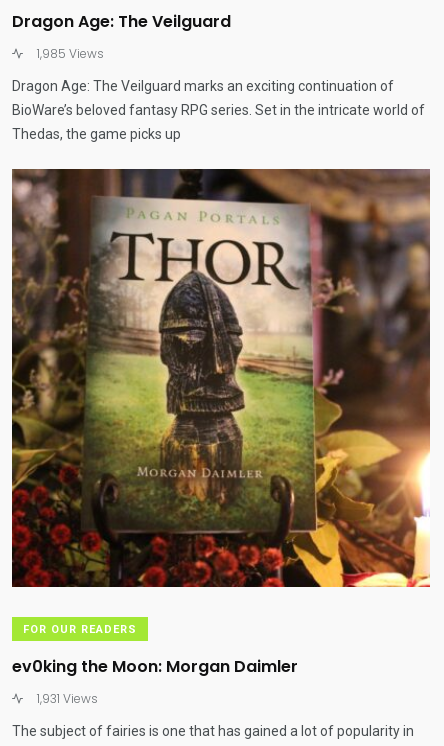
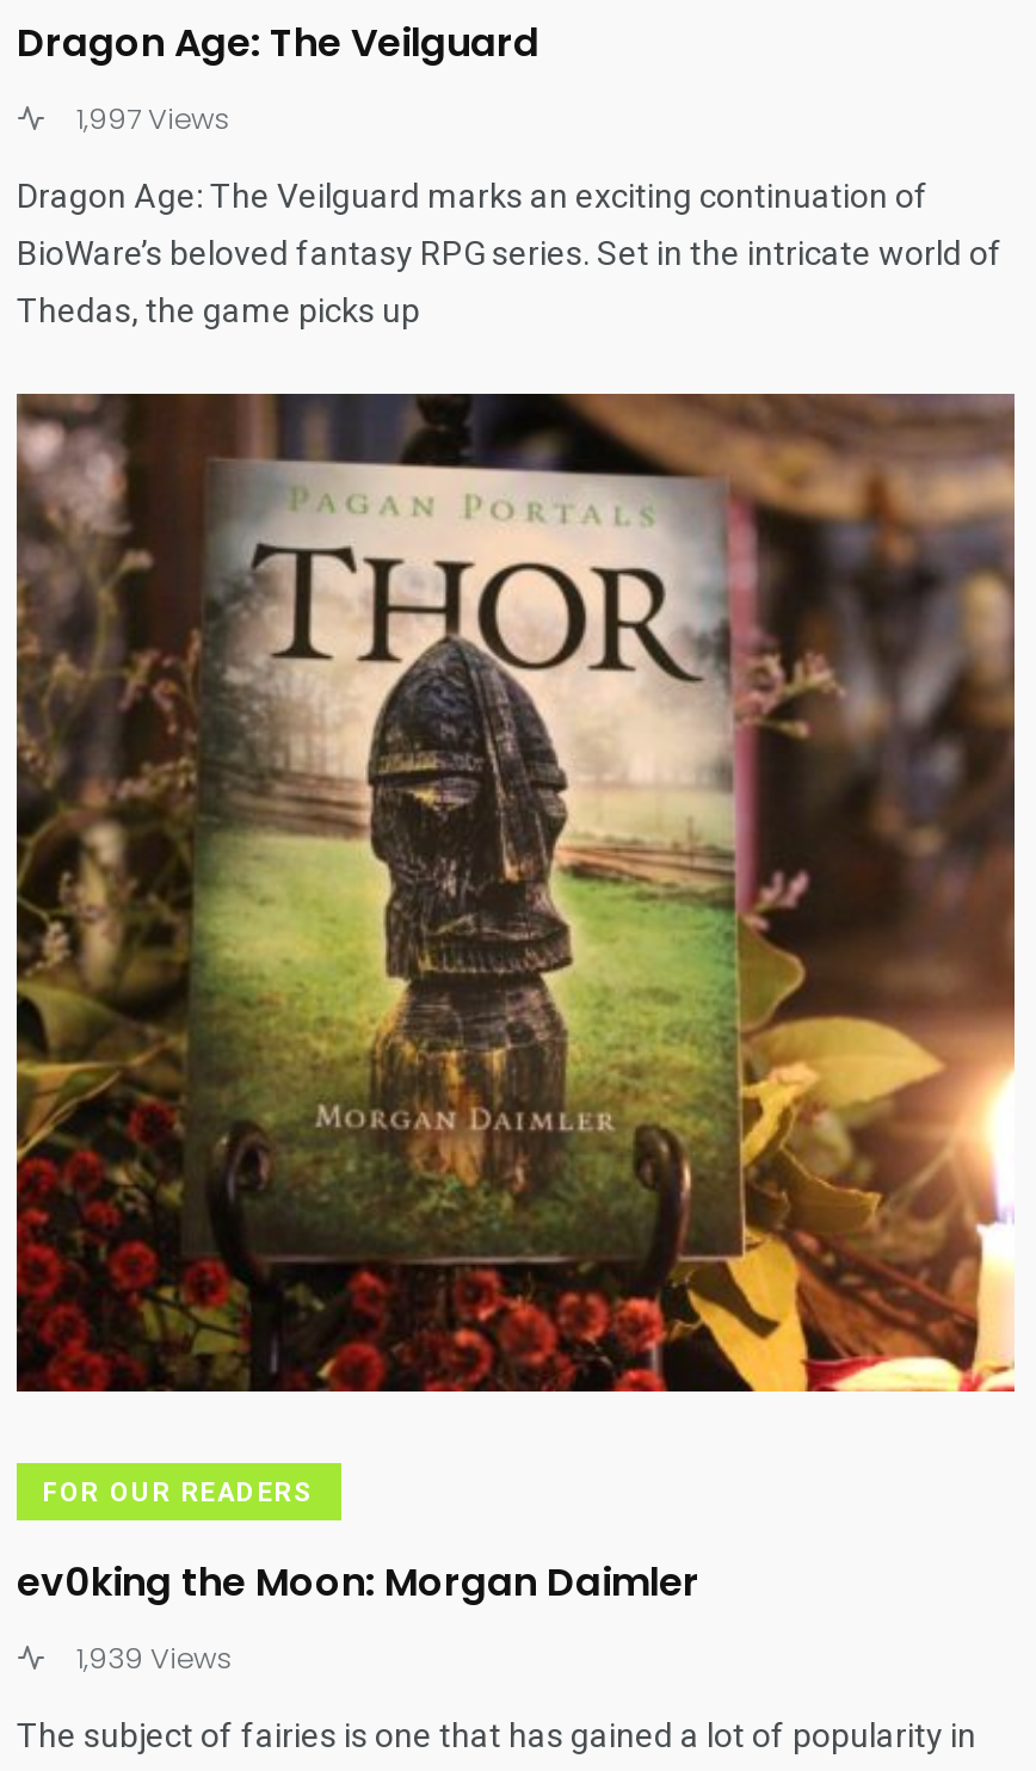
- 1,985 Views
+ 1,997 Views

- 1,931 Views
+ 1,939 Views
